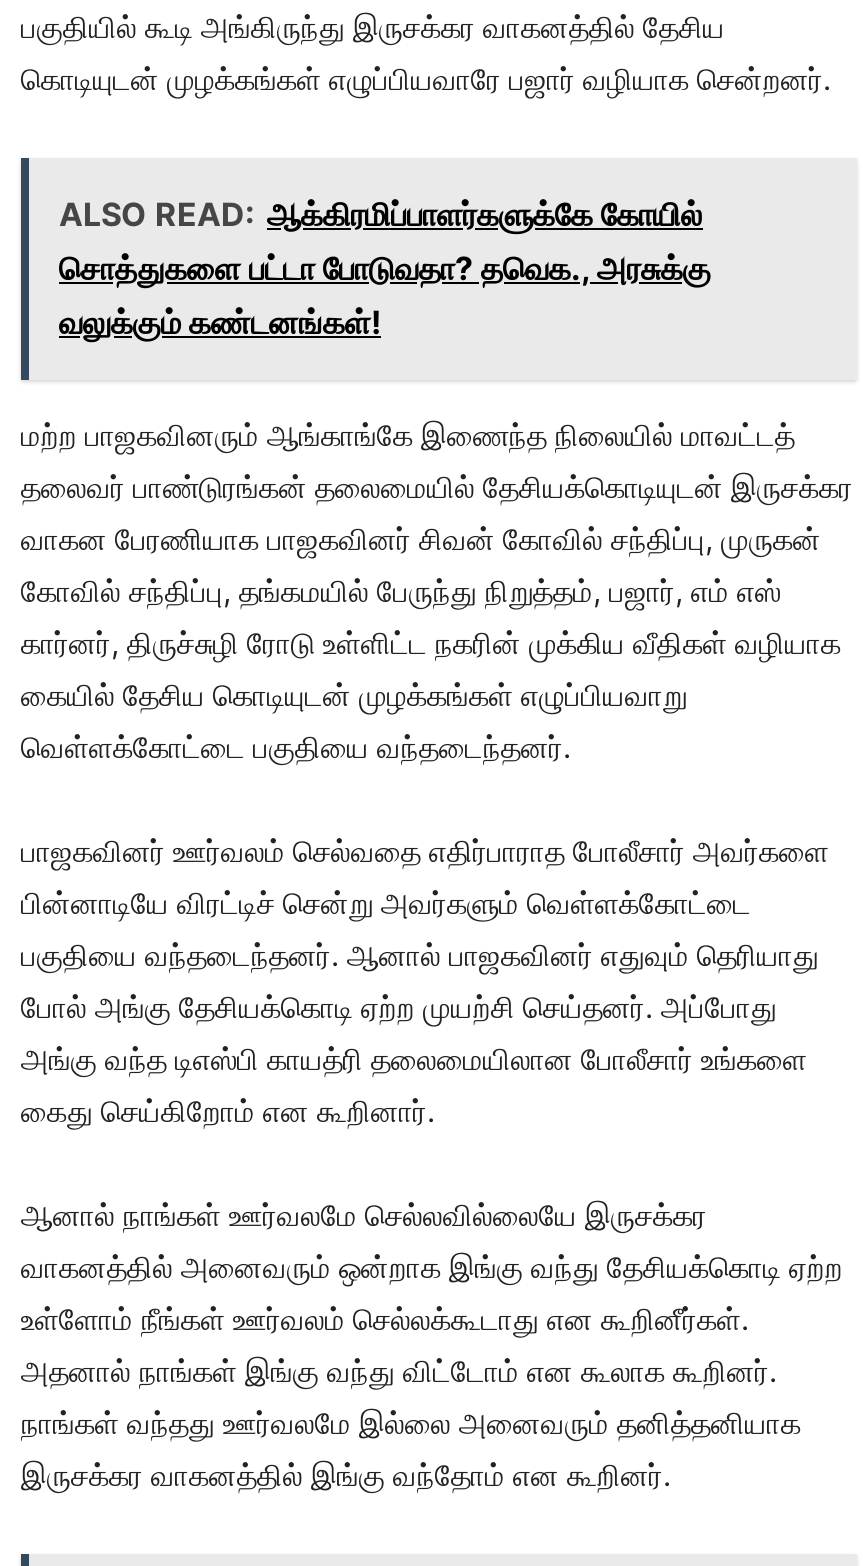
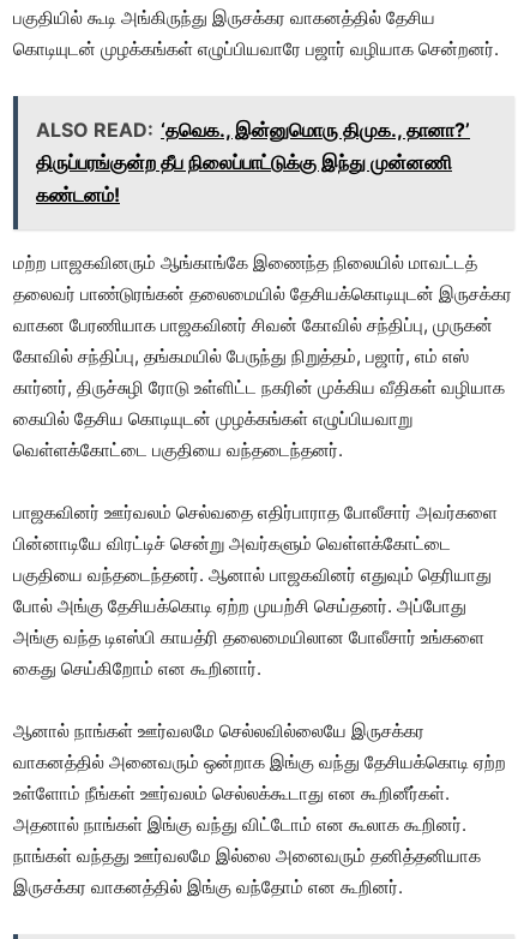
- ALSO READ: ஆக்கிரமிப்பாளர்களுக்கே கோயில்
- சொத்துகளை பட்டா போடுவதா? தவெக., அரசுக்கு
- வலுக்கும் கண்டனங்கள்!
+ ALSO READ: ‘தவெக., இன்னுமொரு திமுக., தானா?’
+ திருப்பரங்குன்ற தீப நிலைப்பாட்டுக்கு இந்து முன்னணி
+ கண்டனம்!
